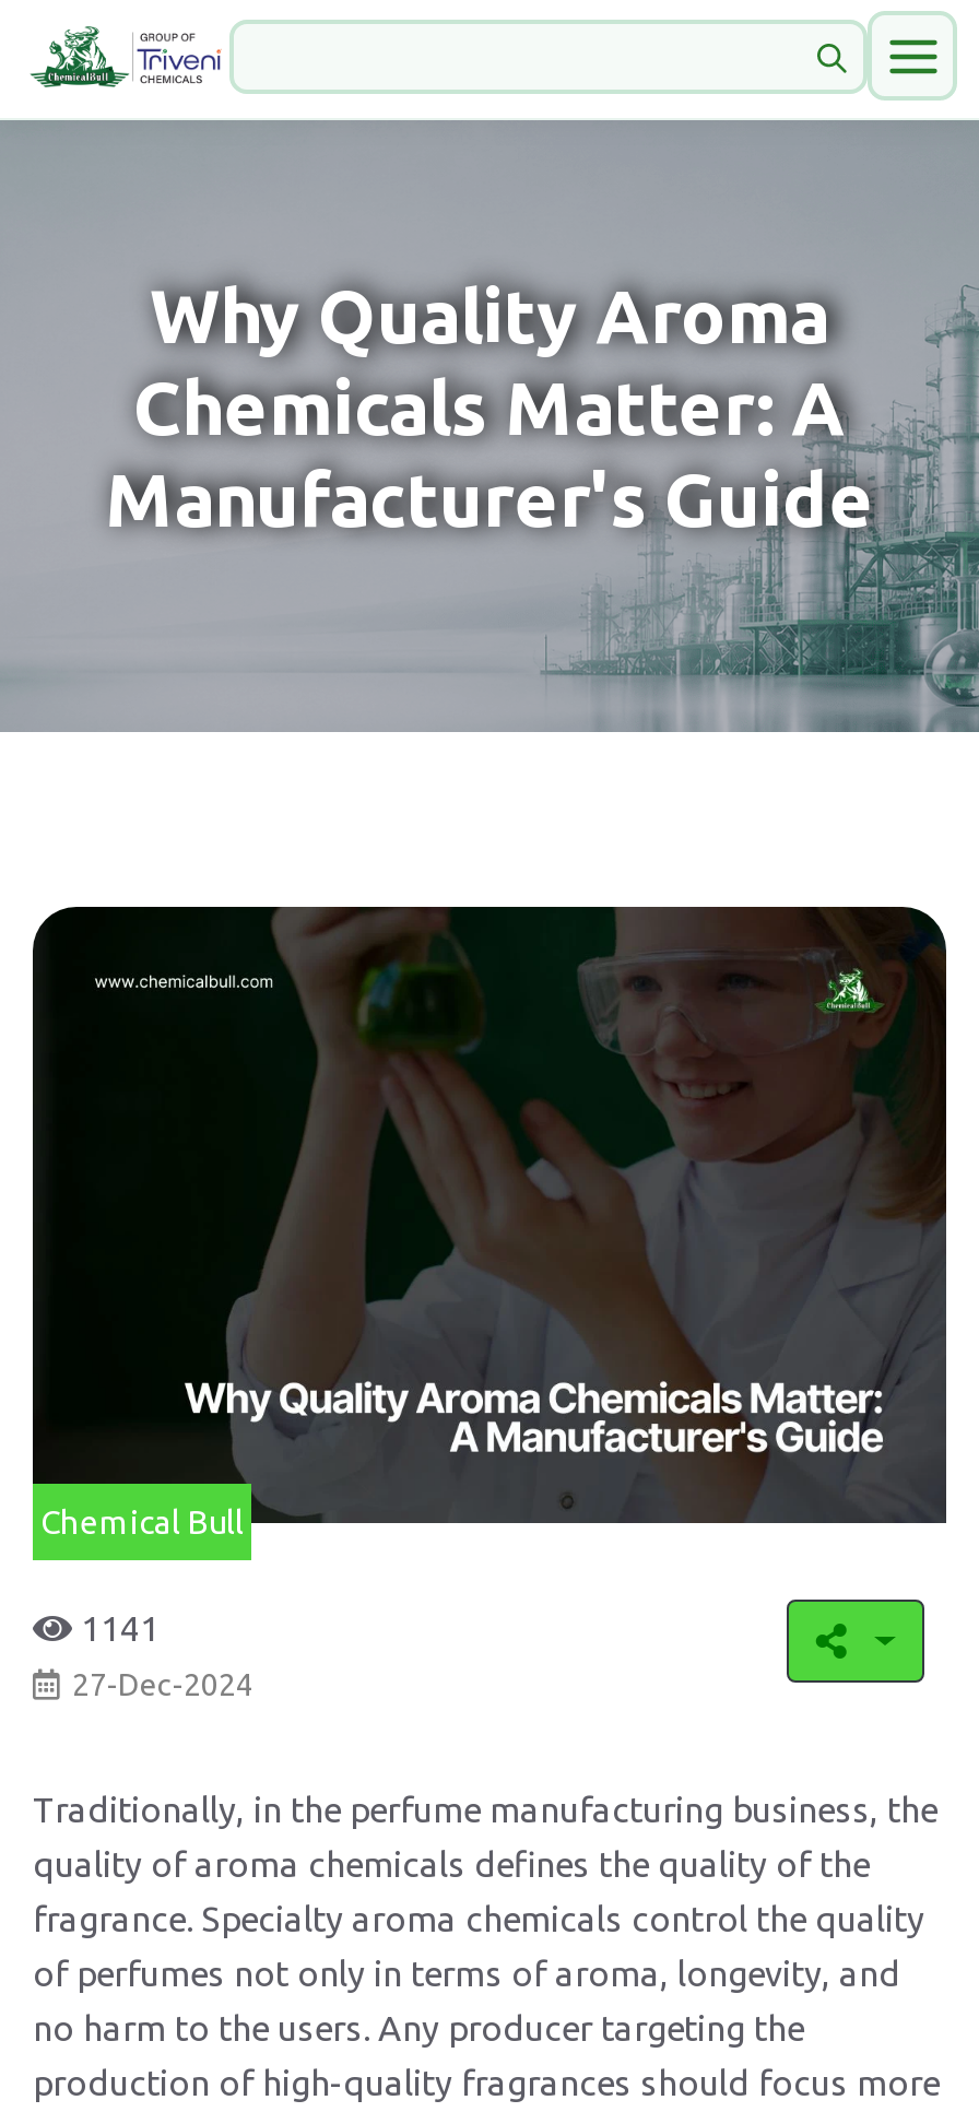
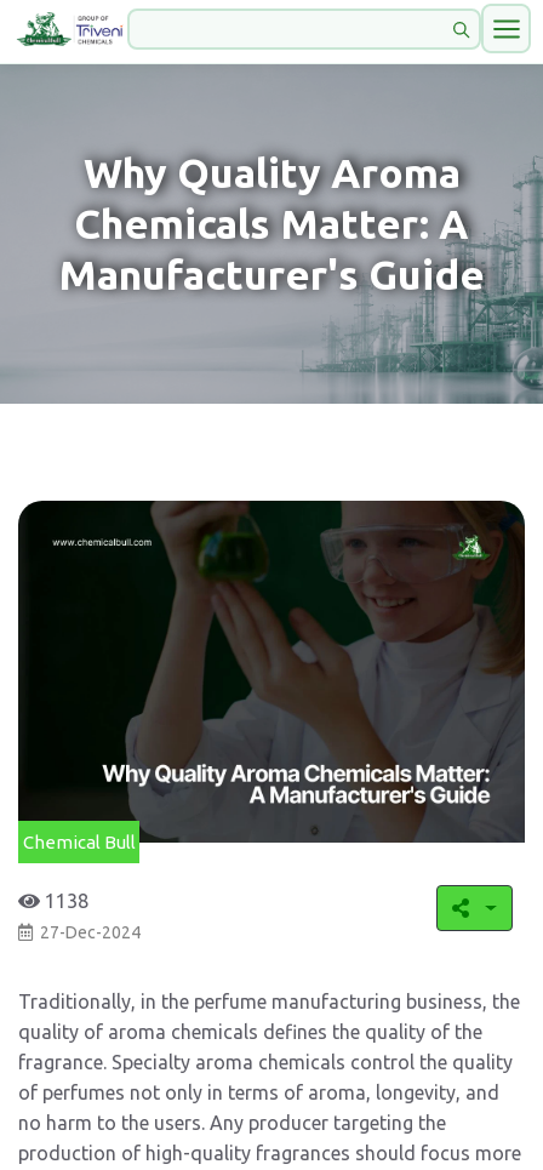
- 1141
+ 1138
